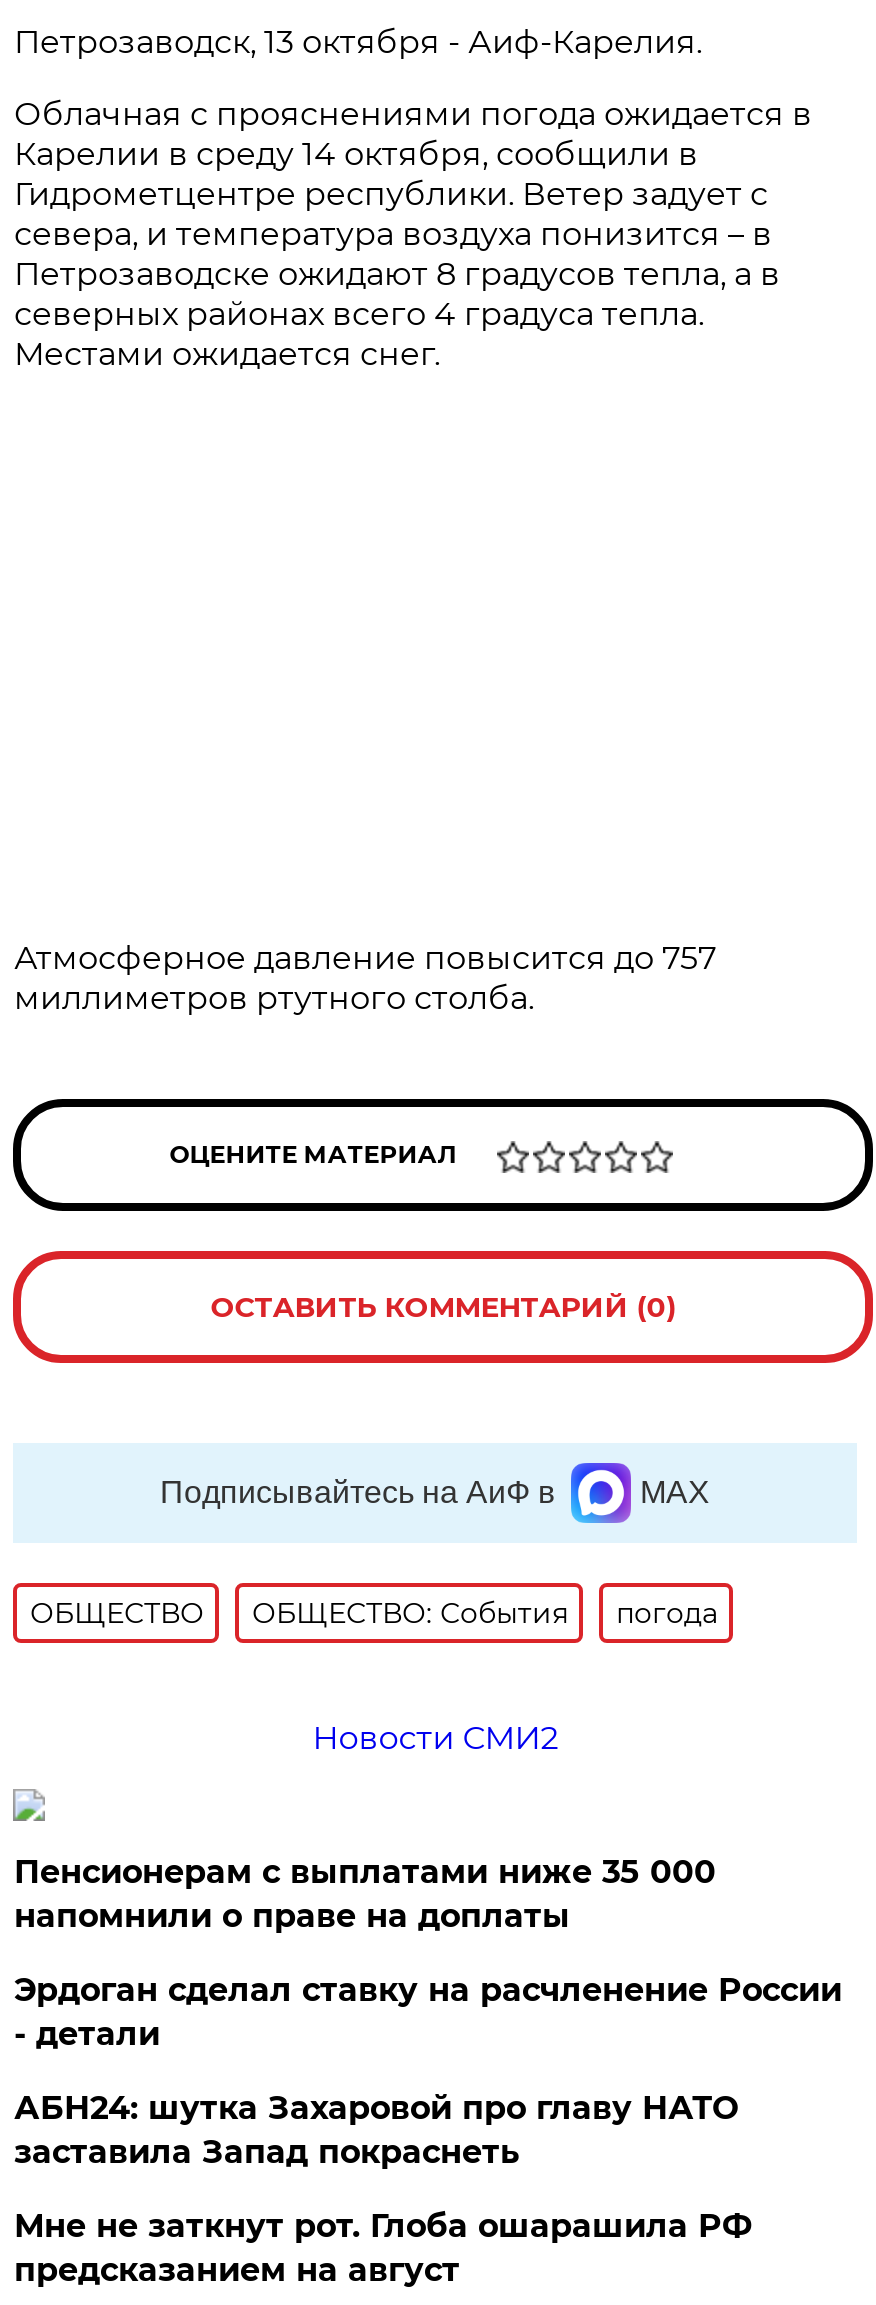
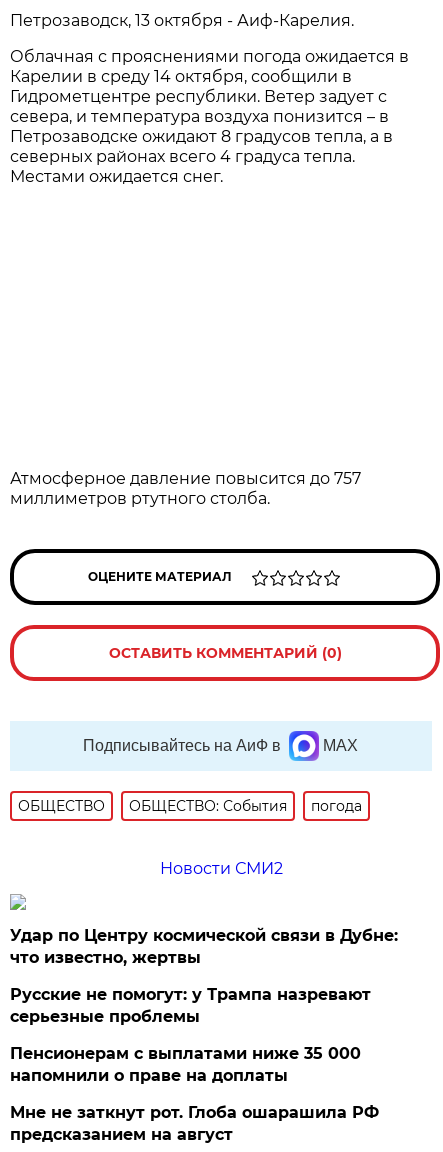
+ Удар по Центру космической связи в Дубне:
+ что известно, жертвы
+ Русские не помогут: у Трампа назревают
+ серьезные проблемы

moved down: Пенсионерам с выплатами ниже 35 000 | напомнили о праве на доплаты

- Эрдоган сделал ставку на расчленение России
- - детали
- АБН24: шутка Захаровой про главу НАТО
- заставила Запад покраснеть
